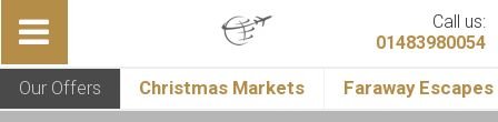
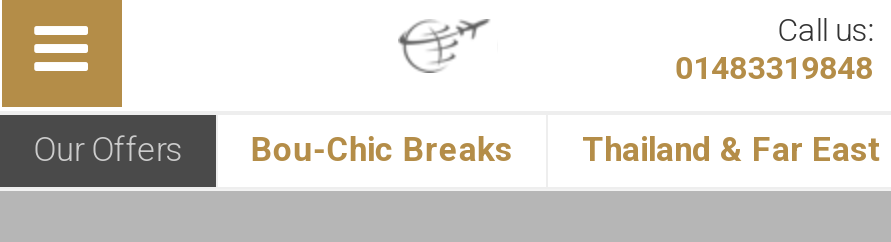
- 01483980054
+ 01483319848

- Christmas Markets
- Faraway Escapes
+ Bou-Chic Breaks
+ Thailand & Far East
